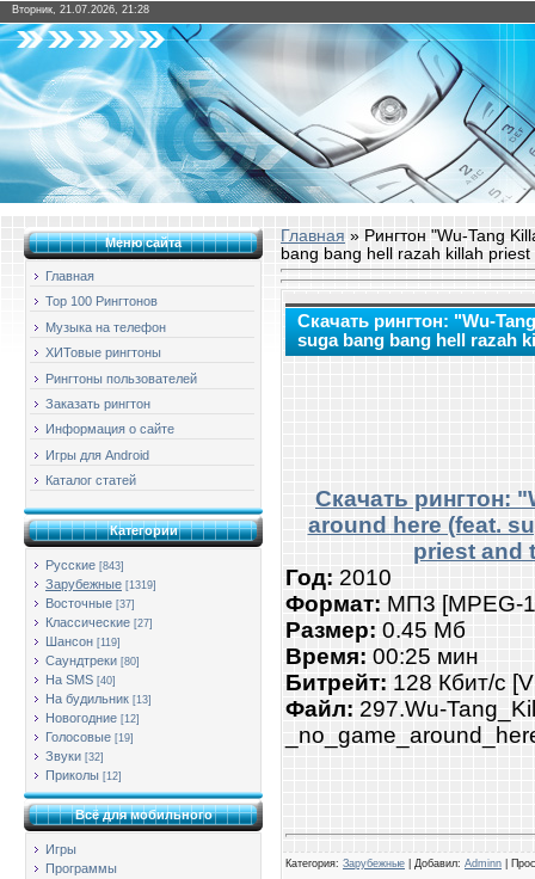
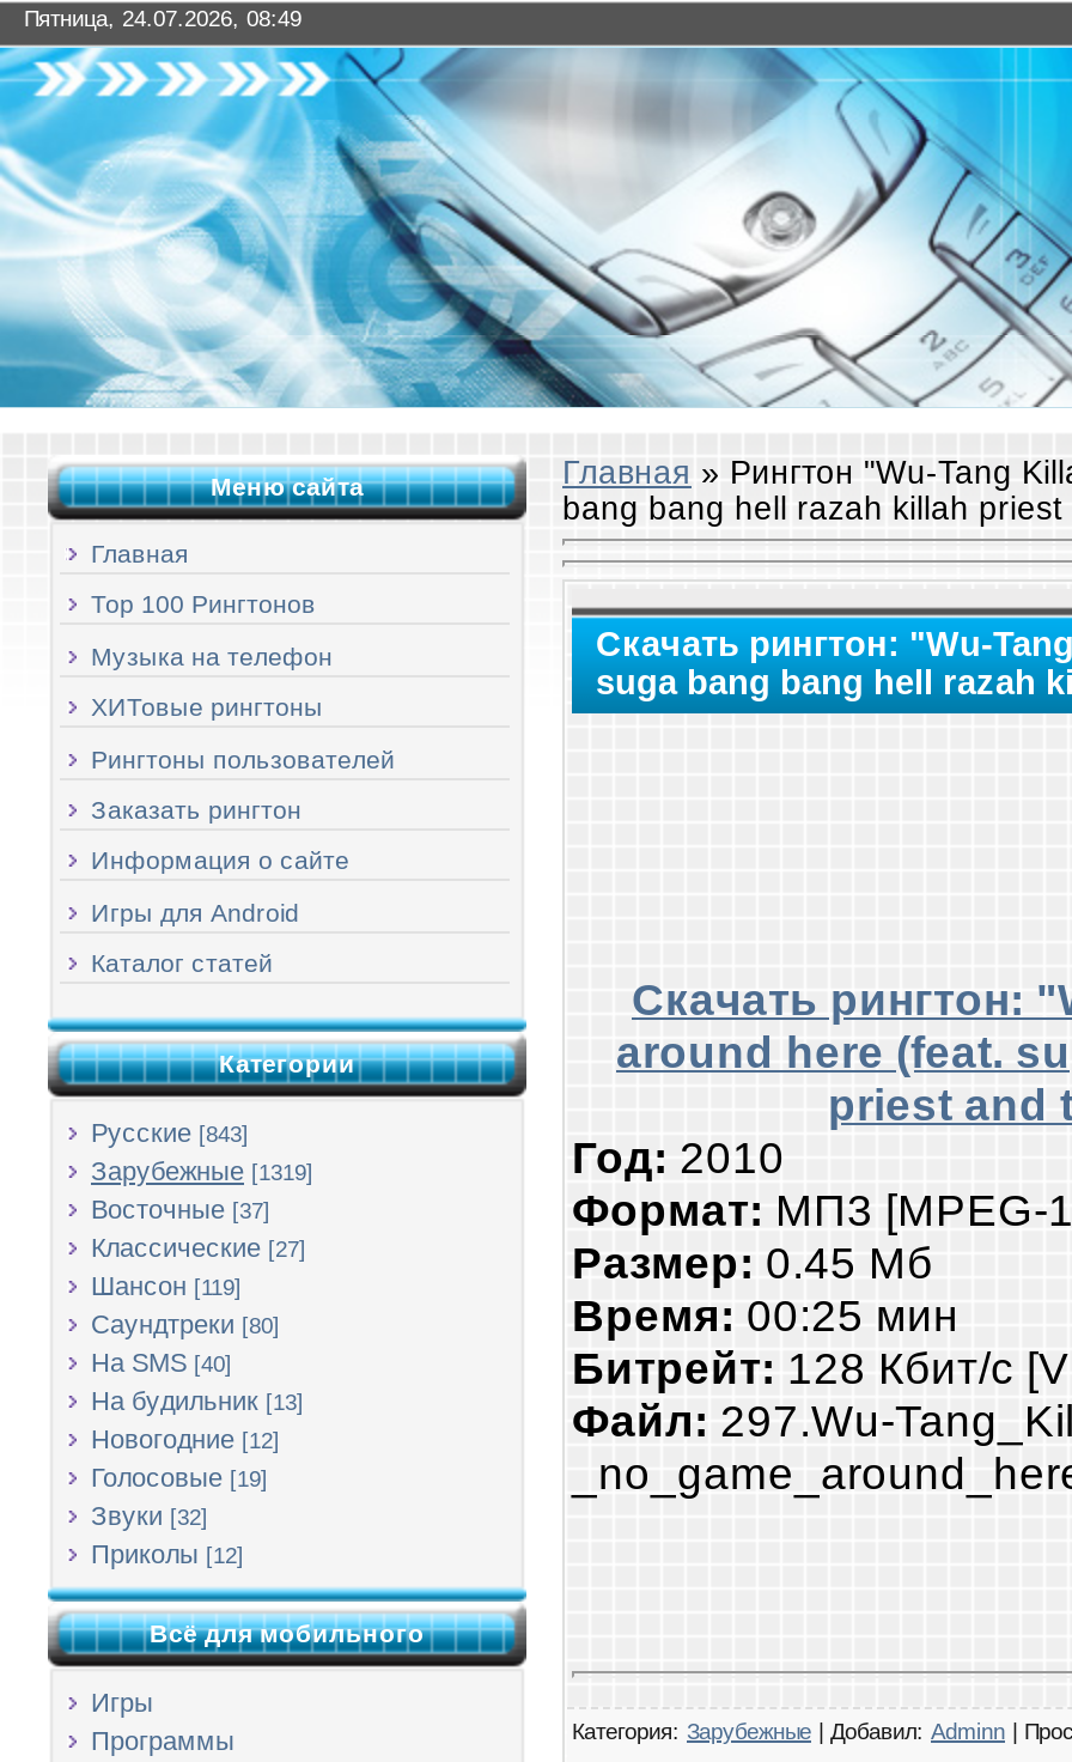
- Вторник, 21.07.2026, 21:28
+ Пятница, 24.07.2026, 08:49
